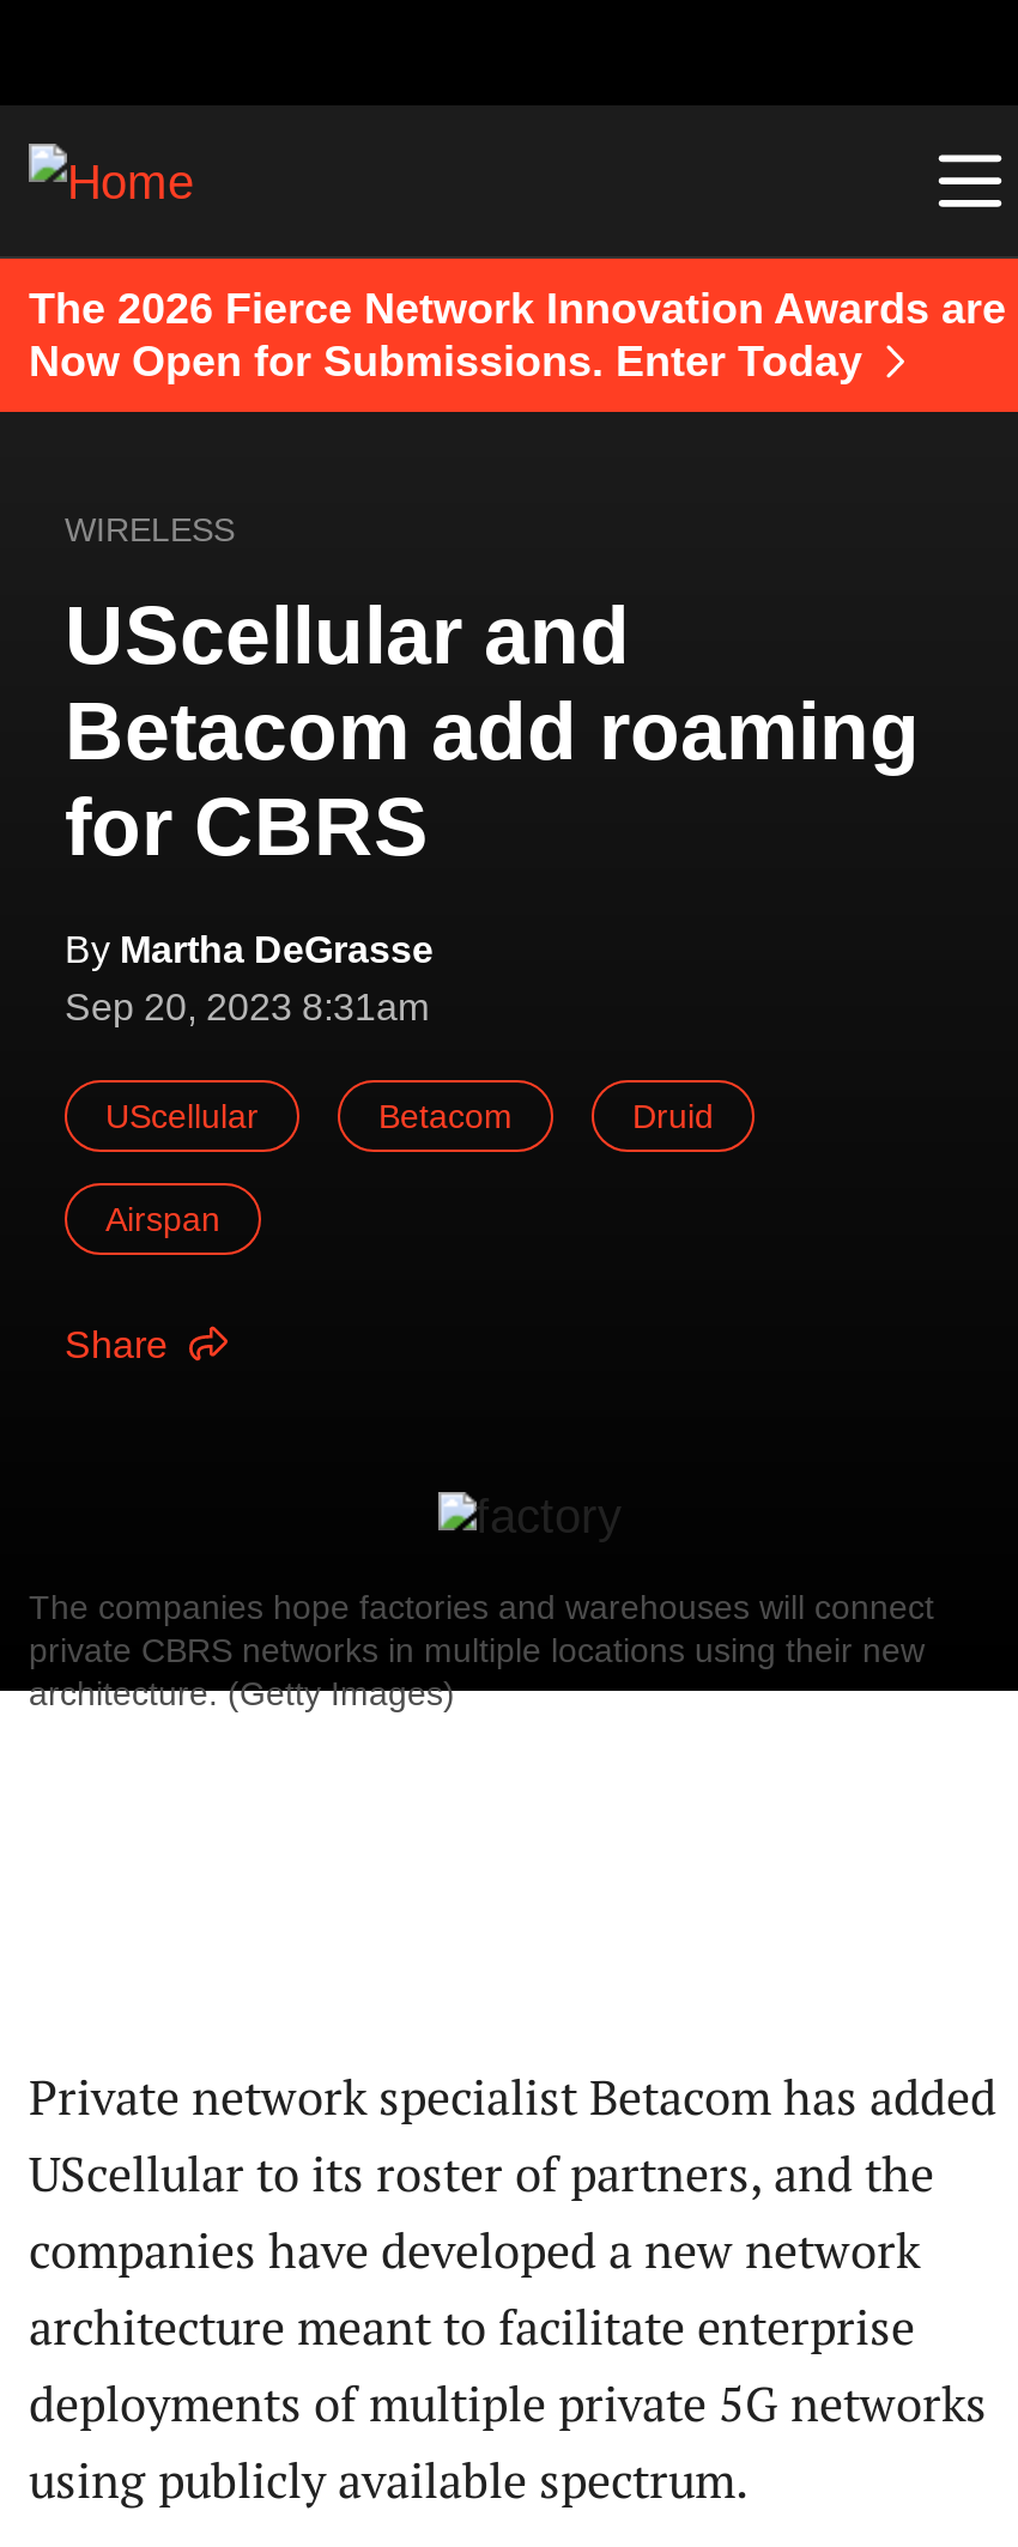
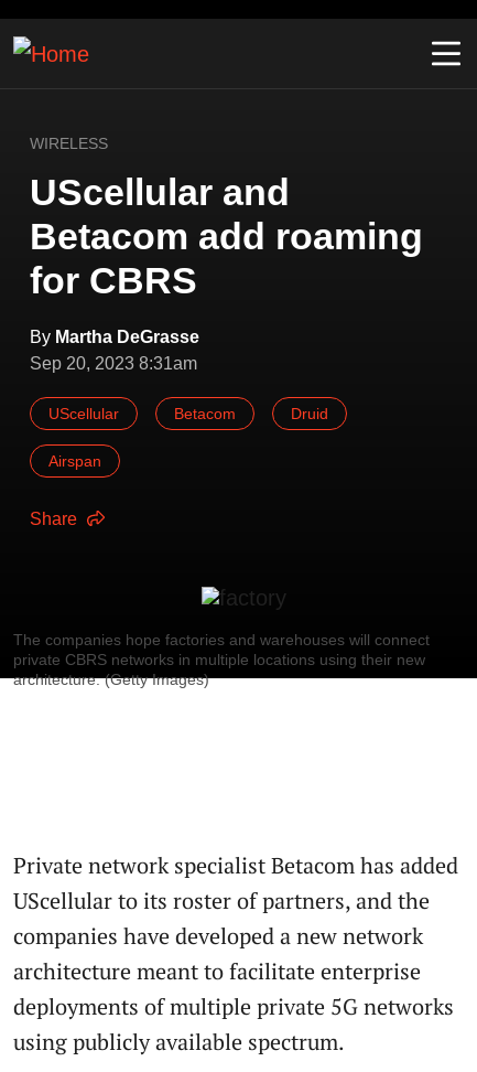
- The 2026 Fierce Network Innovation Awards are
- Now Open for Submissions. Enter Today
